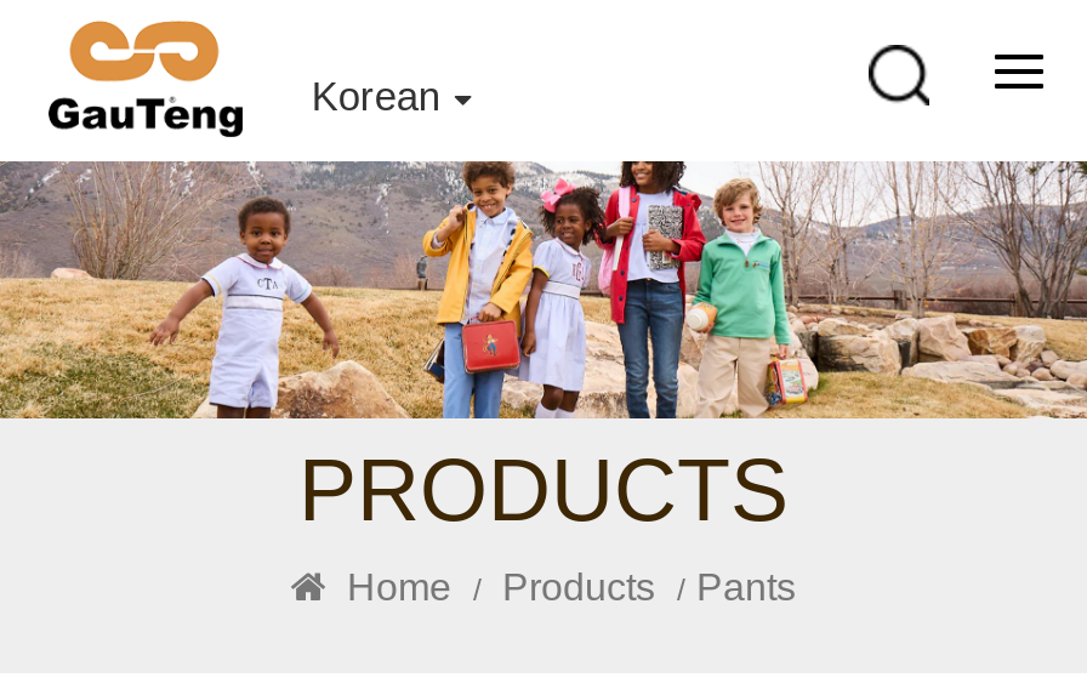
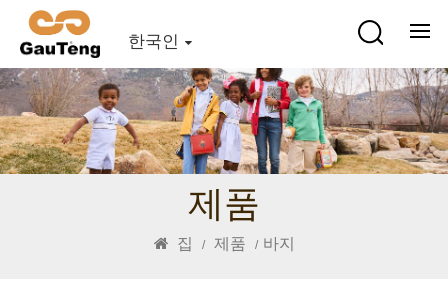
- Korean
+ 한국인

- PRODUCTS
- Home
+ 제품
+ 집

- Products
- / Pants
+ 제품
+ / 바지
